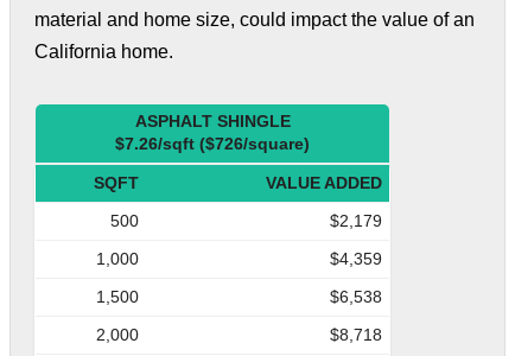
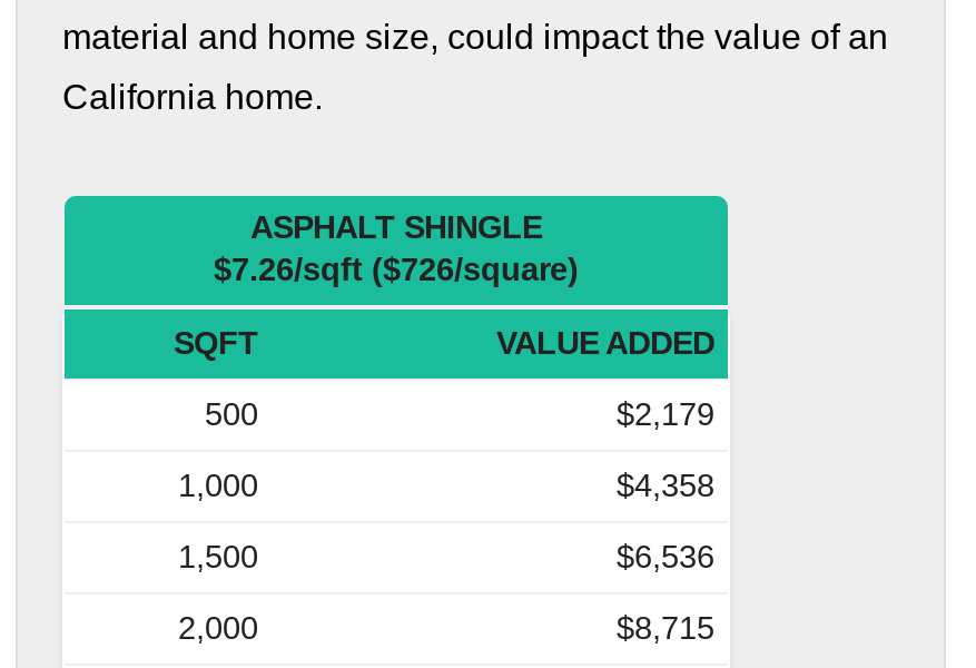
- $4,359
+ $4,358

- $6,538
+ $6,536

- $8,718
+ $8,715
